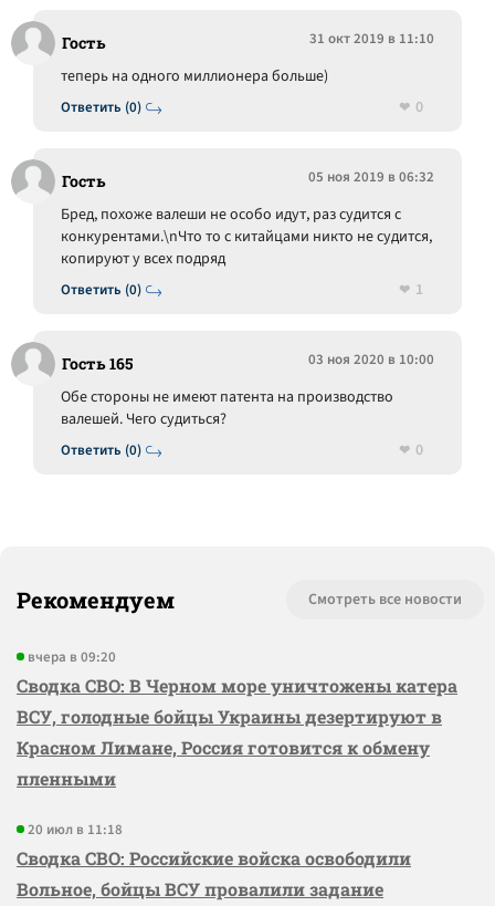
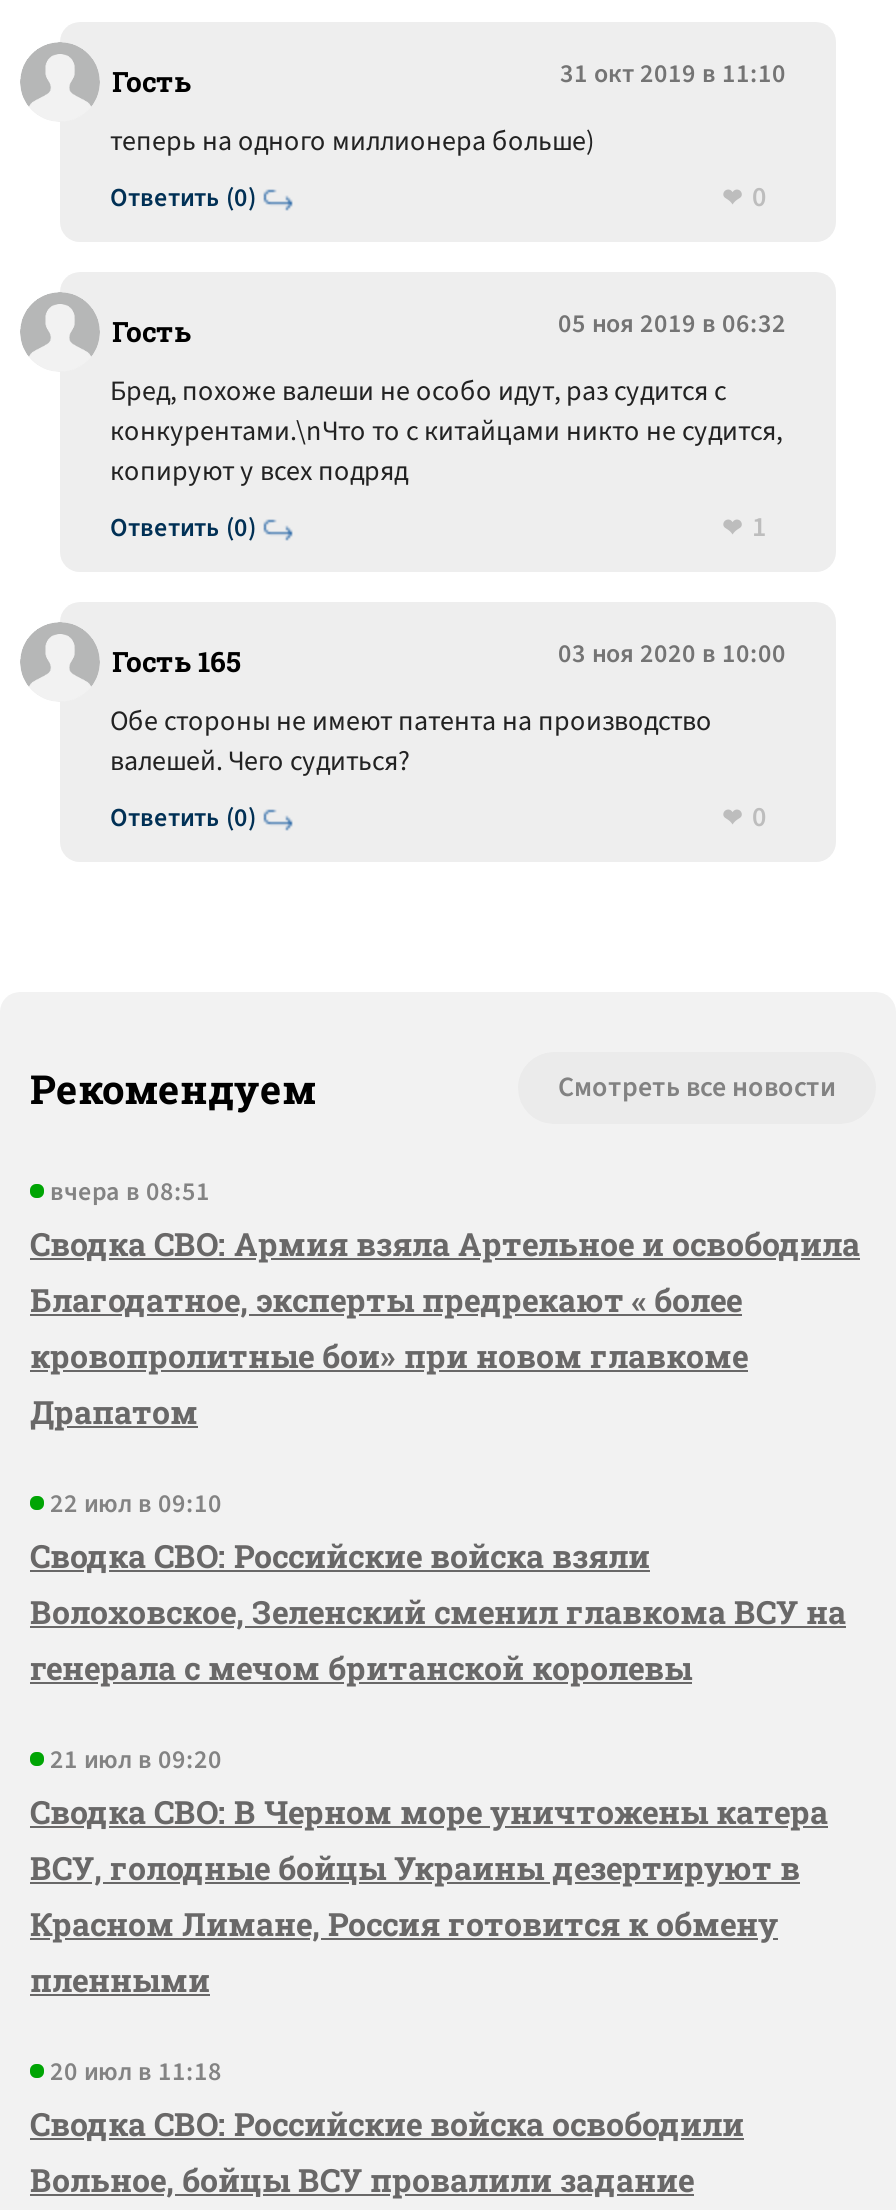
- вчера в 09:20
+ вчера в 08:51
+ Сводка СВО: Армия взяла Артельное и освободила
+ Благодатное, эксперты предрекают « более
+ кровопролитные бои» при новом главкоме
+ Драпатом
+ 22 июл в 09:10
+ Сводка СВО: Российские войска взяли
+ Волоховское, Зеленский сменил главкома ВСУ на
+ генерала с мечом британской королевы
+ 21 июл в 09:20
